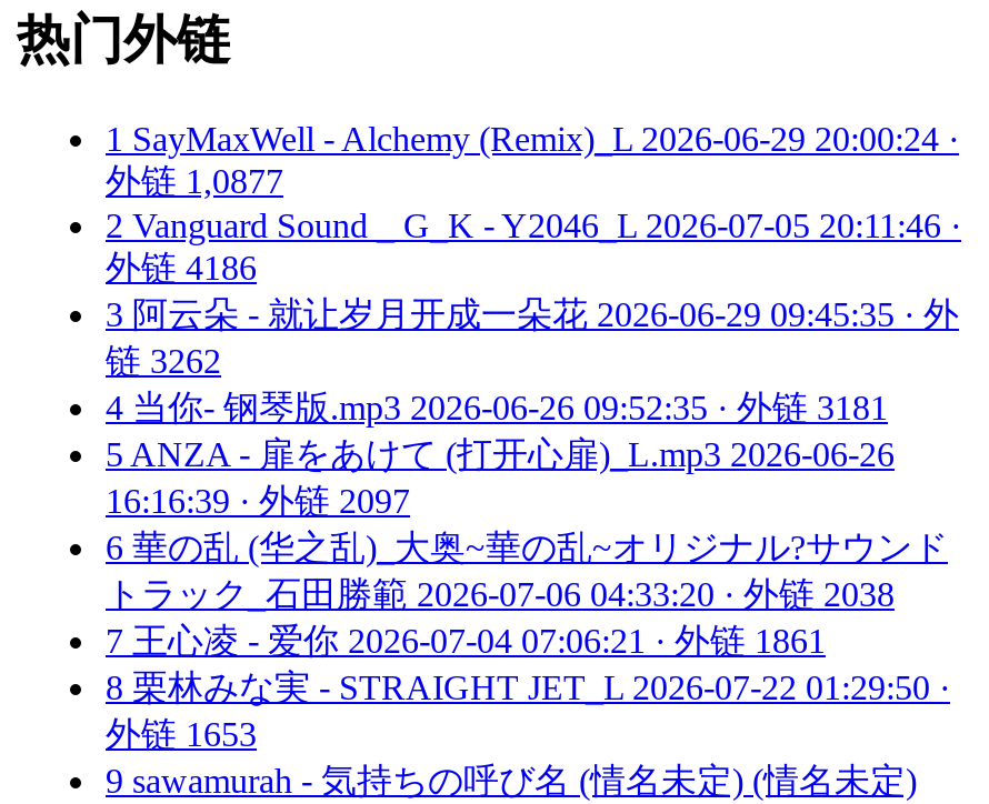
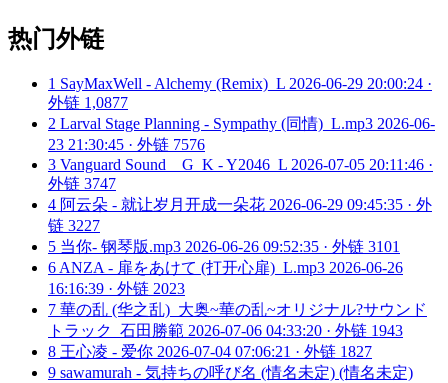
- 2 Vanguard Sound _ G_K - Y2046_L 2026-07-05 20:11:46 ·
- 外链 4186
- 3 阿云朵 - 就让岁月开成一朵花 2026-06-29 09:45:35 · 外
- 链 3262
- 4 当你- 钢琴版.mp3 2026-06-26 09:52:35 · 外链 3181
- 5 ANZA - 扉をあけて (打开心扉)_L.mp3 2026-06-26
- 16:16:39 · 外链 2097
- 6 華の乱 (华之乱)_大奥~華の乱~オリジナル?サウンド
- トラック_石田勝範 2026-07-06 04:33:20 · 外链 2038
- 7 王心凌 - 爱你 2026-07-04 07:06:21 · 外链 1861
- 8 栗林みな実 - STRAIGHT JET_L 2026-07-22 01:29:50 ·
- 外链 1653
+ 2 Larval Stage Planning - Sympathy (同情)_L.mp3 2026-06-
+ 23 21:30:45 · 外链 7576
+ 3 Vanguard Sound _ G_K - Y2046_L 2026-07-05 20:11:46 ·
+ 外链 3747
+ 4 阿云朵 - 就让岁月开成一朵花 2026-06-29 09:45:35 · 外
+ 链 3227
+ 5 当你- 钢琴版.mp3 2026-06-26 09:52:35 · 外链 3101
+ 6 ANZA - 扉をあけて (打开心扉)_L.mp3 2026-06-26
+ 16:16:39 · 外链 2023
+ 7 華の乱 (华之乱)_大奥~華の乱~オリジナル?サウンド
+ トラック_石田勝範 2026-07-06 04:33:20 · 外链 1943
+ 8 王心凌 - 爱你 2026-07-04 07:06:21 · 外链 1827
